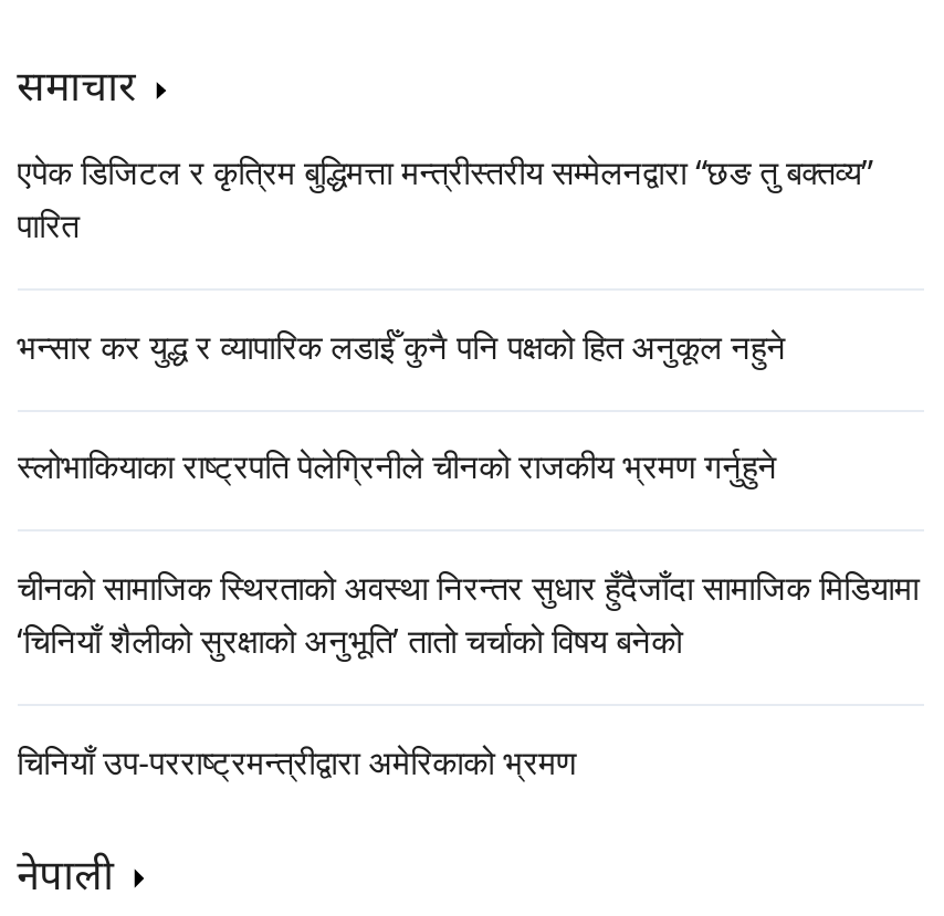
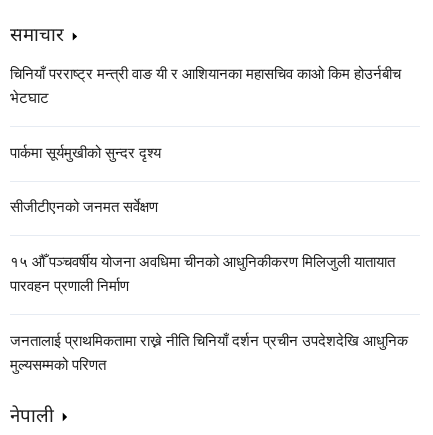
- एपेक डिजिटल र कृत्रिम बुद्धिमत्ता मन्त्रीस्तरीय सम्मेलनद्वारा “छङ तु बक्तव्य”
- पारित
+ चिनियाँ परराष्ट्र मन्त्री वाङ यी र आशियानका महासचिव काओ किम होउर्नबीच
+ भेटघाट

- भन्सार कर युद्ध र व्यापारिक लडाईँ कुनै पनि पक्षको हित अनुकूल नहुने
+ पार्कमा सूर्यमुखीको सुन्दर दृश्य

- स्लोभाकियाका राष्ट्रपति पेलेग्रिनीले चीनको राजकीय भ्रमण गर्नुहुने
+ सीजीटीएनको जनमत सर्वेक्षण

- चीनको सामाजिक स्थिरताको अवस्था निरन्तर सुधार हुँदैजाँदा सामाजिक मिडियामा
- ‘चिनियाँ शैलीको सुरक्षाको अनुभूति’ तातो चर्चाको विषय बनेको
+ १५ औँ पञ्चवर्षीय योजना अवधिमा चीनको आधुनिकीकरण मिलिजुली यातायात
+ पारवहन प्रणाली निर्माण

- चिनियाँ उप-परराष्ट्रमन्त्रीद्वारा अमेरिकाको भ्रमण
+ जनतालाई प्राथमिकतामा राख्ने नीति चिनियाँ दर्शन प्रचीन उपदेशदेखि आधुनिक
+ मुल्यसम्मको परिणत
